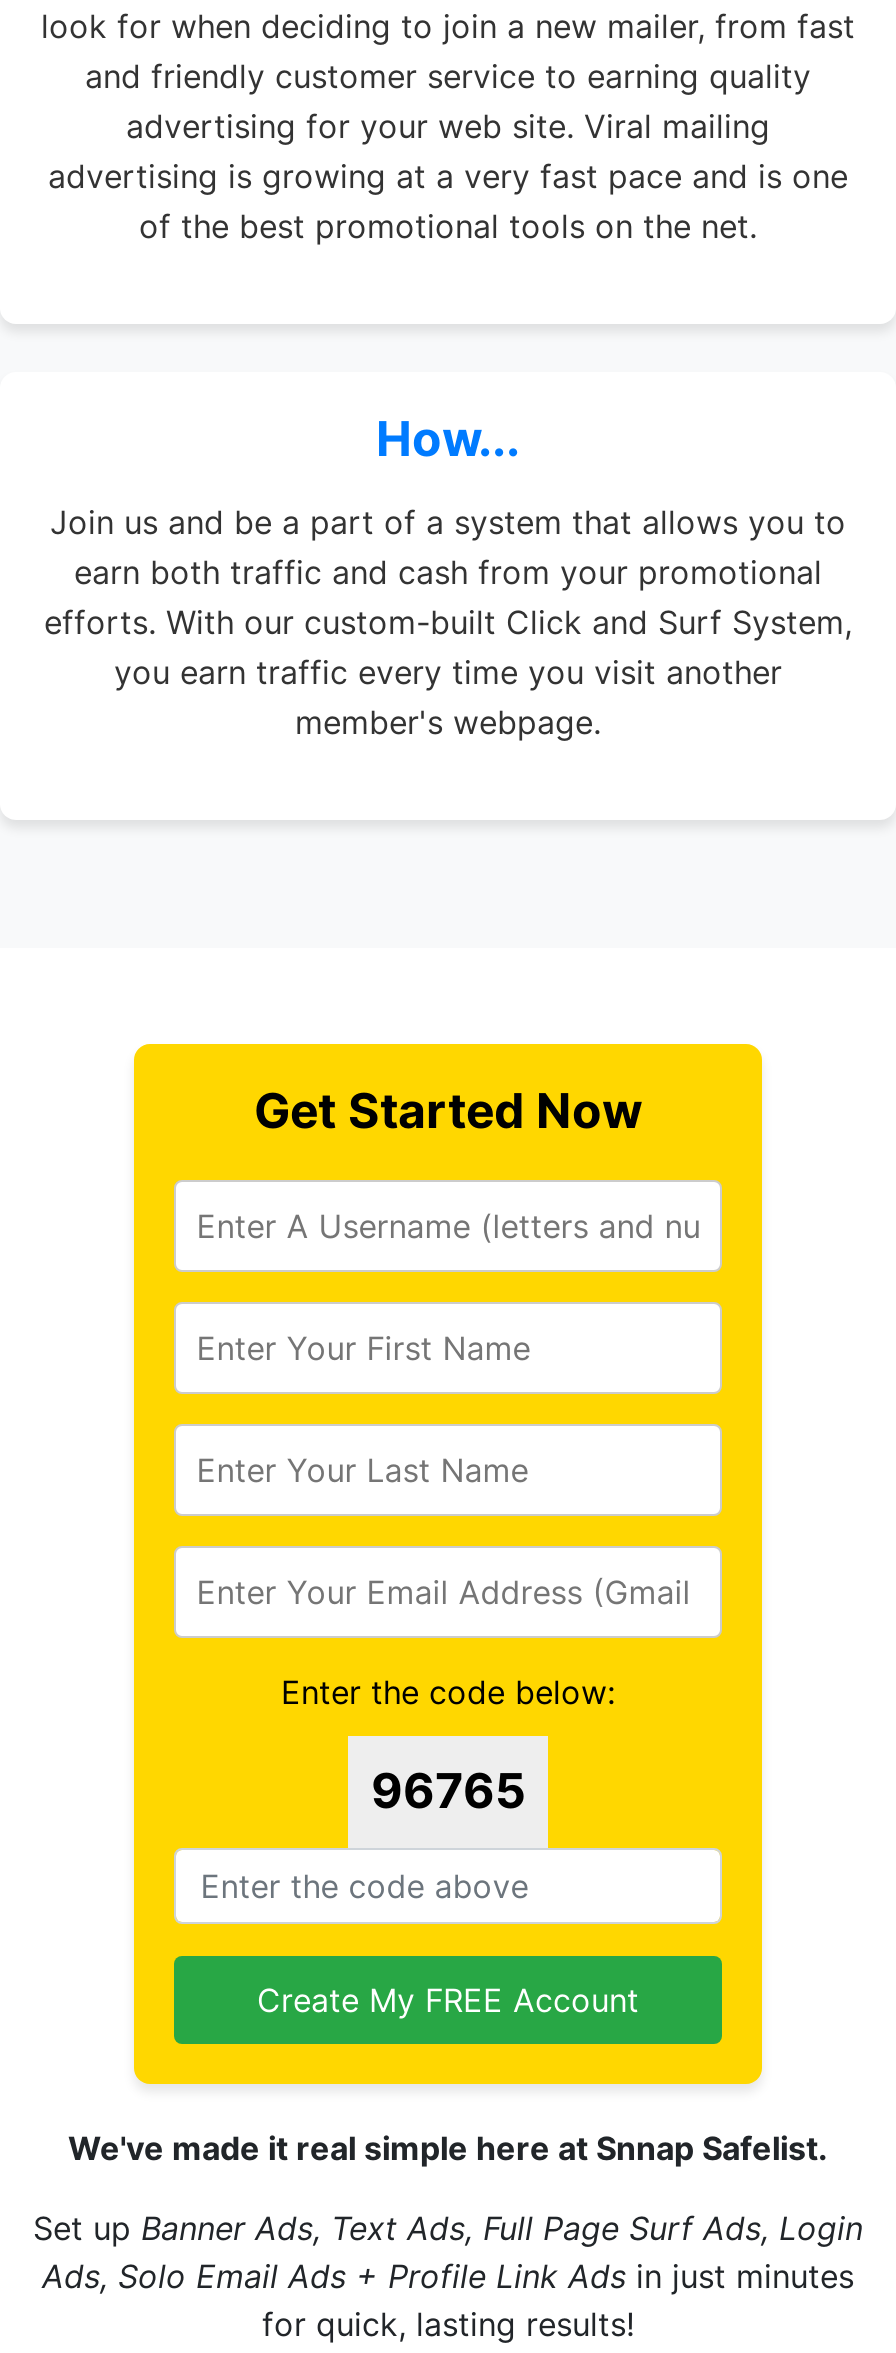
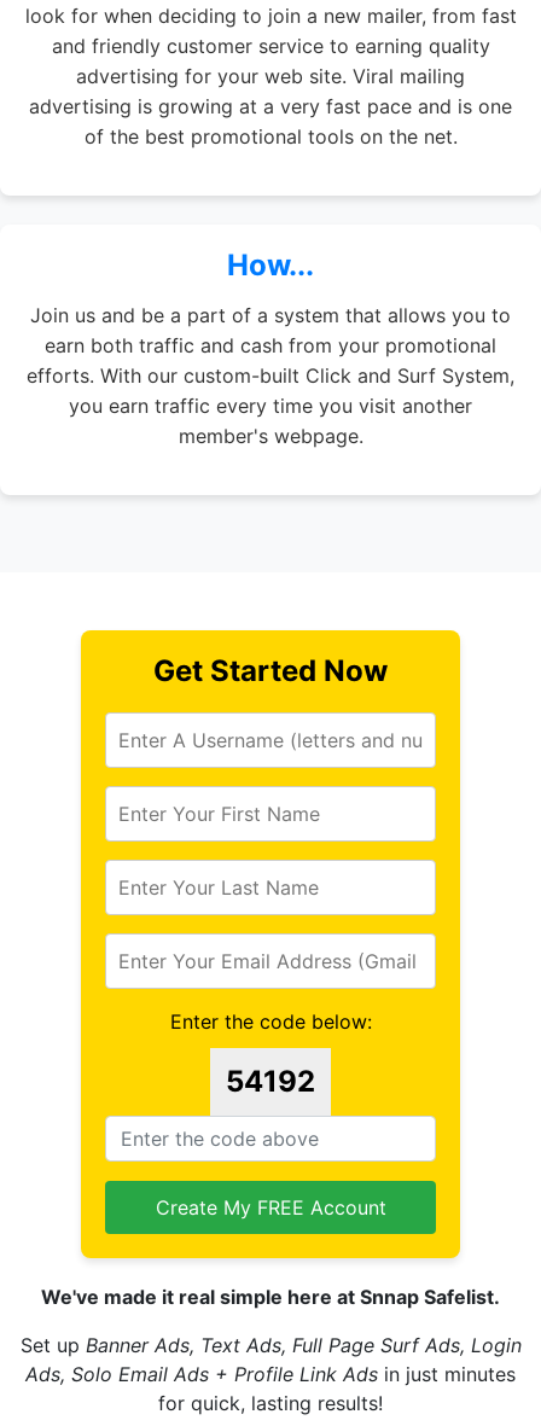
- 96765
+ 54192
